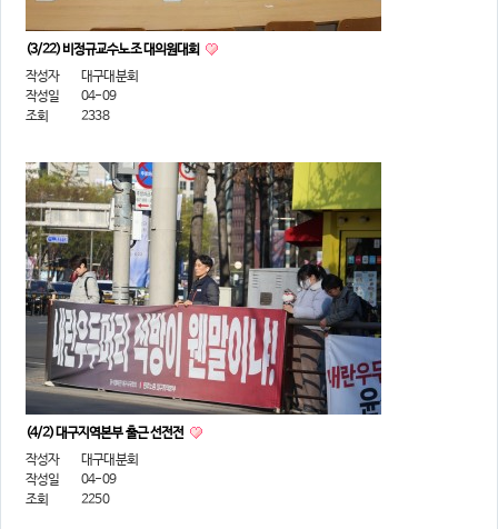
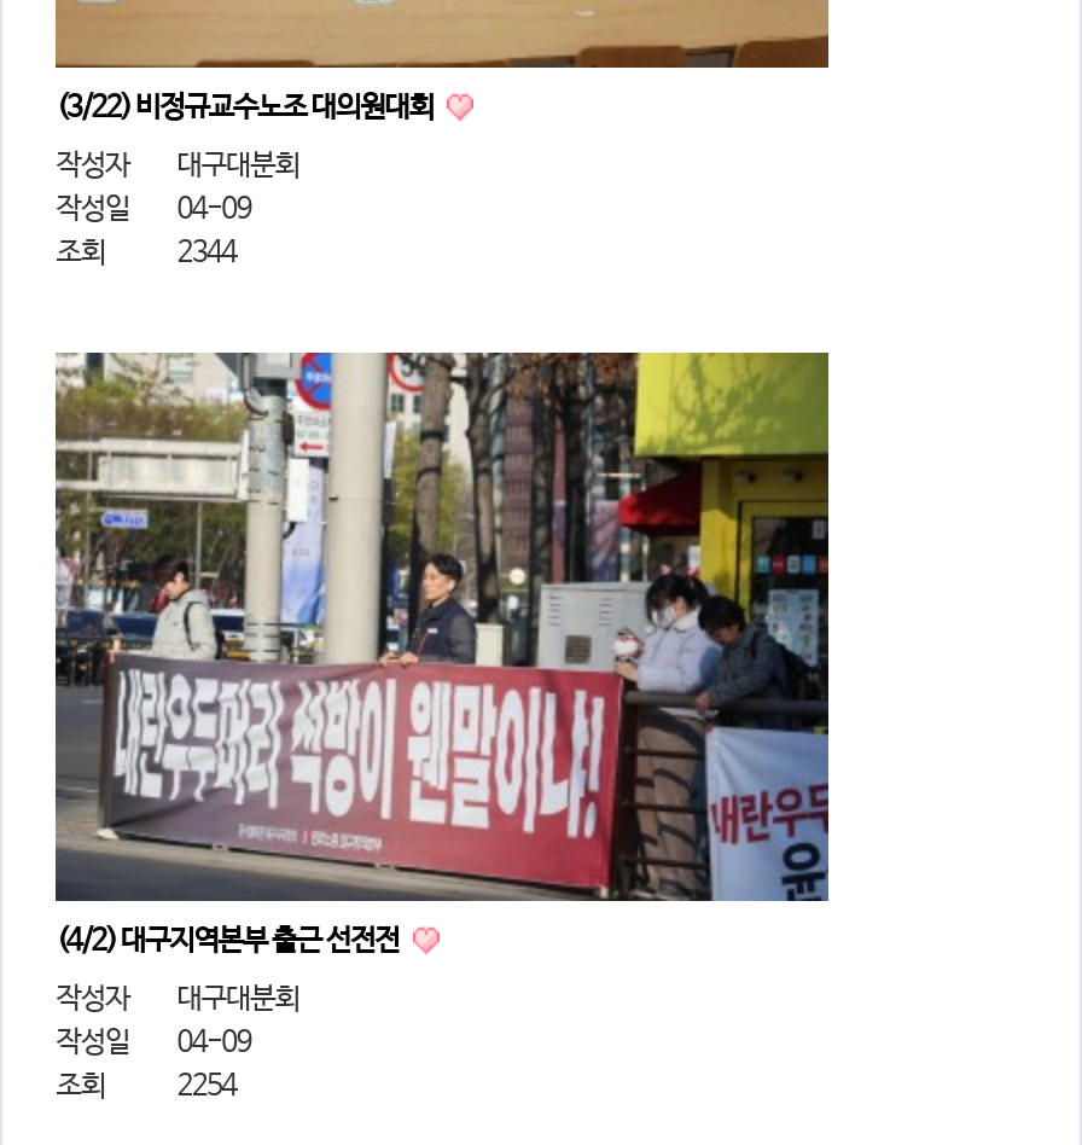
- 2338
+ 2344

- 2250
+ 2254
